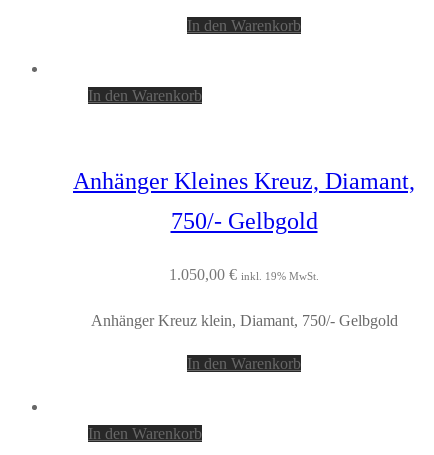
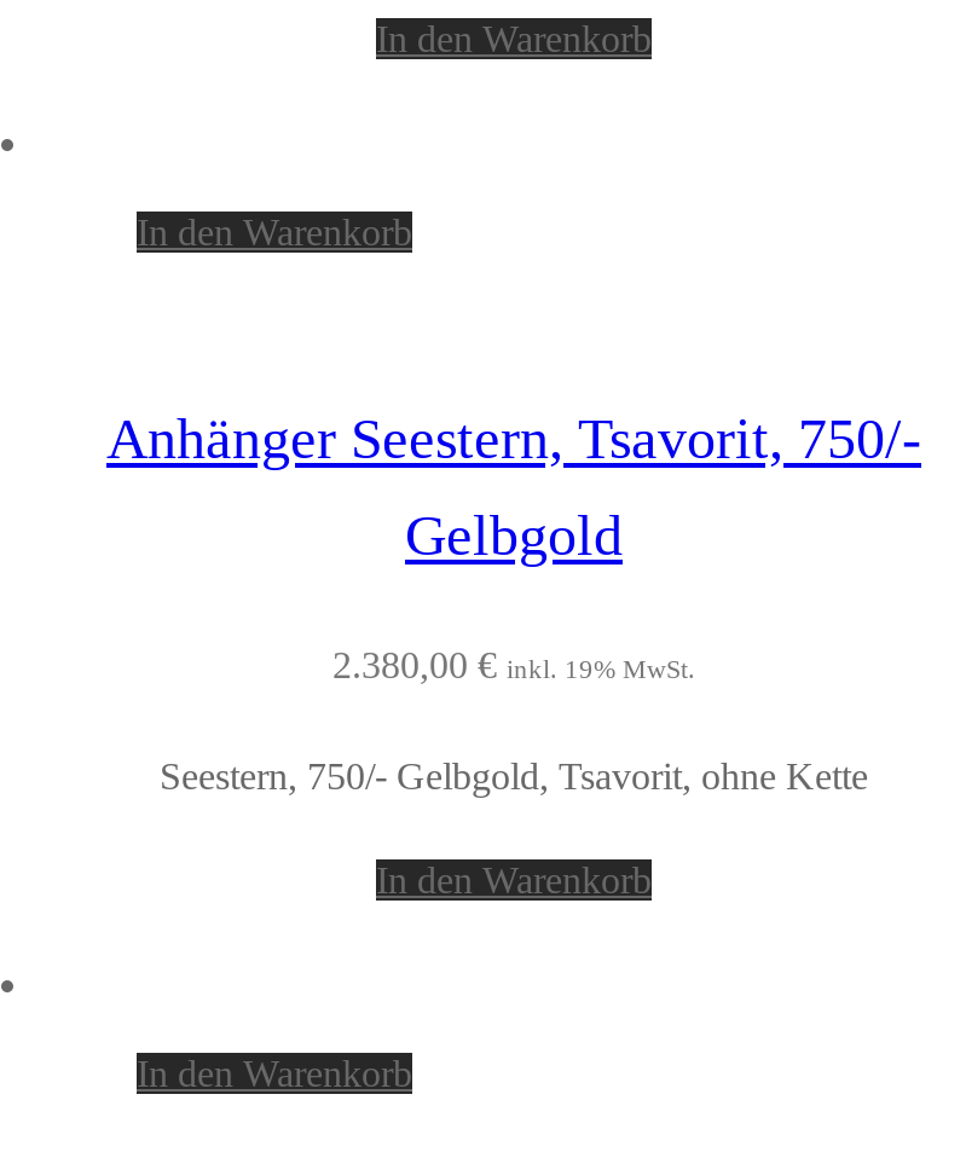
- Anhänger Kleines Kreuz, Diamant,
+ Anhänger Seestern, Tsavorit, 750/-

- 750/- Gelbgold
+ Gelbgold

- 1.050,00 € inkl. 19% MwSt.
+ 2.380,00 € inkl. 19% MwSt.

- Anhänger Kreuz klein, Diamant, 750/- Gelbgold
+ Seestern, 750/- Gelbgold, Tsavorit, ohne Kette
